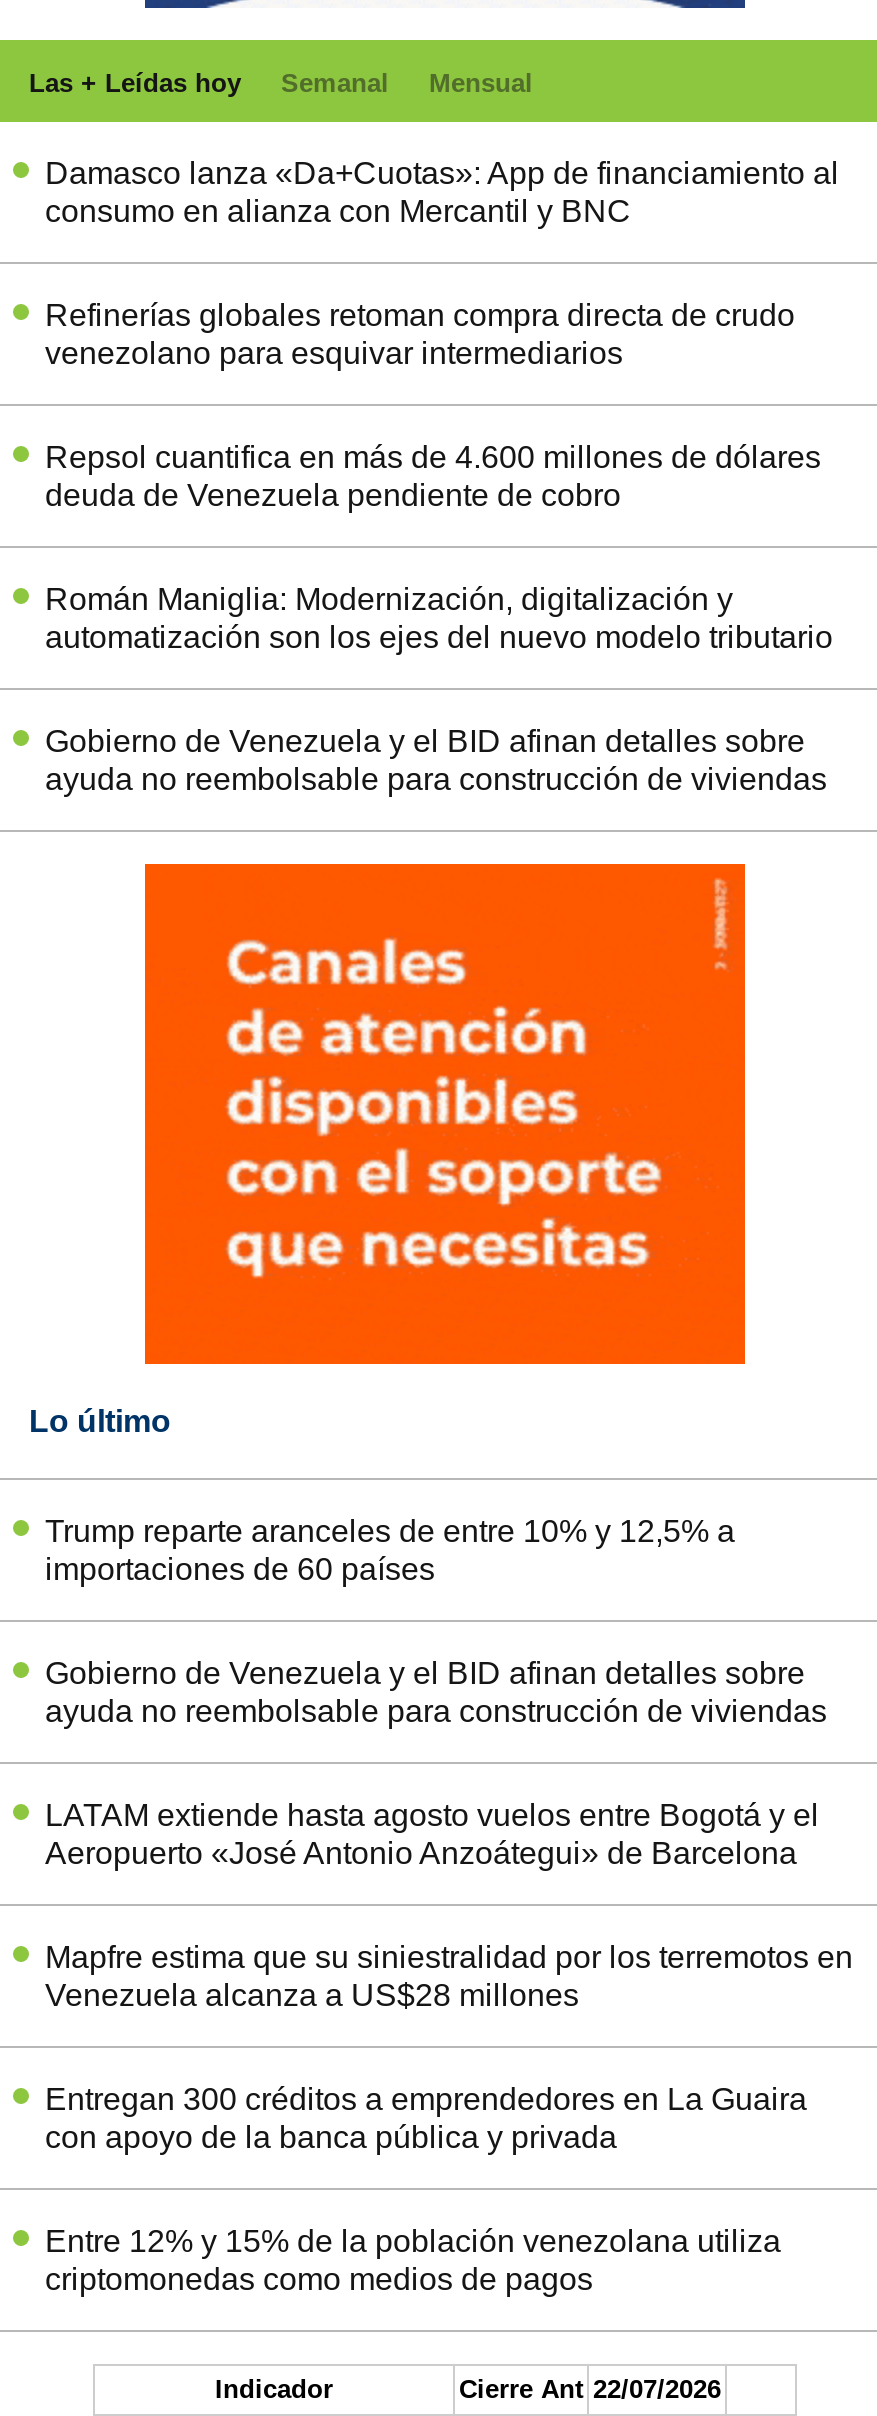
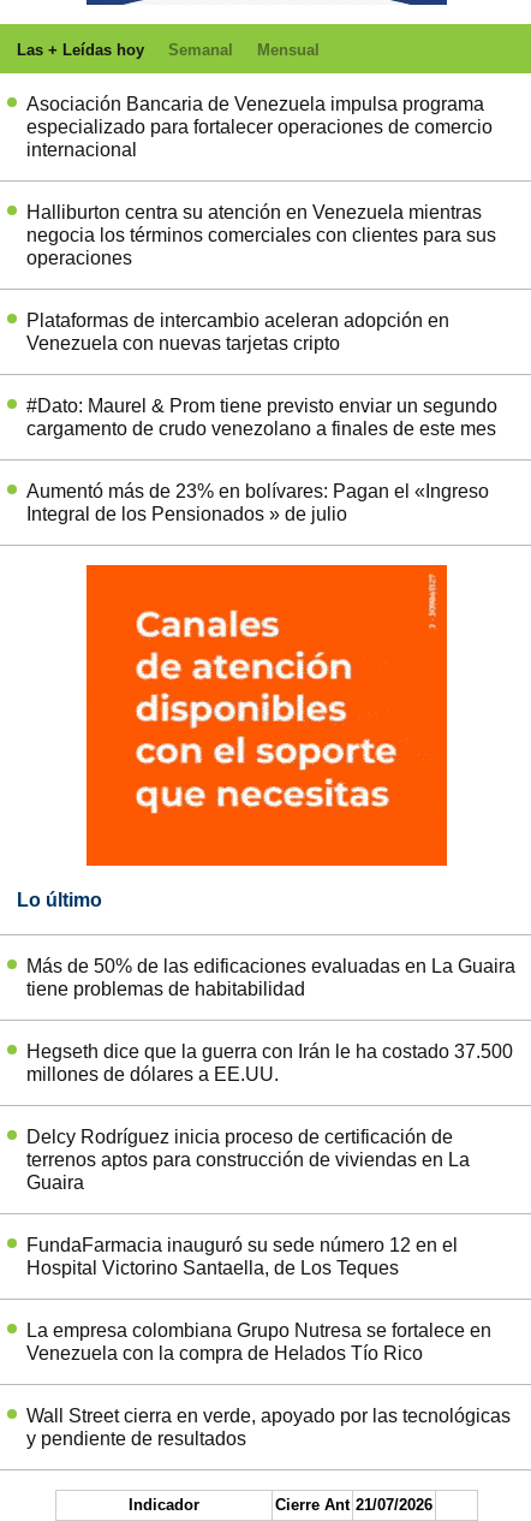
- Damasco lanza «Da+Cuotas»: App de financiamiento al
- consumo en alianza con Mercantil y BNC
+ Asociación Bancaria de Venezuela impulsa programa
+ especializado para fortalecer operaciones de comercio
+ internacional

- Refinerías globales retoman compra directa de crudo
- venezolano para esquivar intermediarios
+ Halliburton centra su atención en Venezuela mientras
+ negocia los términos comerciales con clientes para sus
+ operaciones

- Repsol cuantifica en más de 4.600 millones de dólares
- deuda de Venezuela pendiente de cobro
+ Plataformas de intercambio aceleran adopción en
+ Venezuela con nuevas tarjetas cripto

- Román Maniglia: Modernización, digitalización y
- automatización son los ejes del nuevo modelo tributario
+ #Dato: Maurel & Prom tiene previsto enviar un segundo
+ cargamento de crudo venezolano a finales de este mes

- Gobierno de Venezuela y el BID afinan detalles sobre
- ayuda no reembolsable para construcción de viviendas
+ Aumentó más de 23% en bolívares: Pagan el «Ingreso
+ Integral de los Pensionados » de julio

- Trump reparte aranceles de entre 10% y 12,5% a
- importaciones de 60 países
+ Más de 50% de las edificaciones evaluadas en La Guaira
+ tiene problemas de habitabilidad

- Gobierno de Venezuela y el BID afinan detalles sobre
- ayuda no reembolsable para construcción de viviendas
+ Hegseth dice que la guerra con Irán le ha costado 37.500
+ millones de dólares a EE.UU.

- LATAM extiende hasta agosto vuelos entre Bogotá y el
- Aeropuerto «José Antonio Anzoátegui» de Barcelona
+ Delcy Rodríguez inicia proceso de certificación de
+ terrenos aptos para construcción de viviendas en La
+ Guaira

- Mapfre estima que su siniestralidad por los terremotos en
- Venezuela alcanza a US$28 millones
+ FundaFarmacia inauguró su sede número 12 en el
+ Hospital Victorino Santaella, de Los Teques

- Entregan 300 créditos a emprendedores en La Guaira
- con apoyo de la banca pública y privada
+ La empresa colombiana Grupo Nutresa se fortalece en
+ Venezuela con la compra de Helados Tío Rico

- Entre 12% y 15% de la población venezolana utiliza
- criptomonedas como medios de pagos
+ Wall Street cierra en verde, apoyado por las tecnológicas
+ y pendiente de resultados

- Cierre Ant 22/07/2026
+ Cierre Ant 21/07/2026
